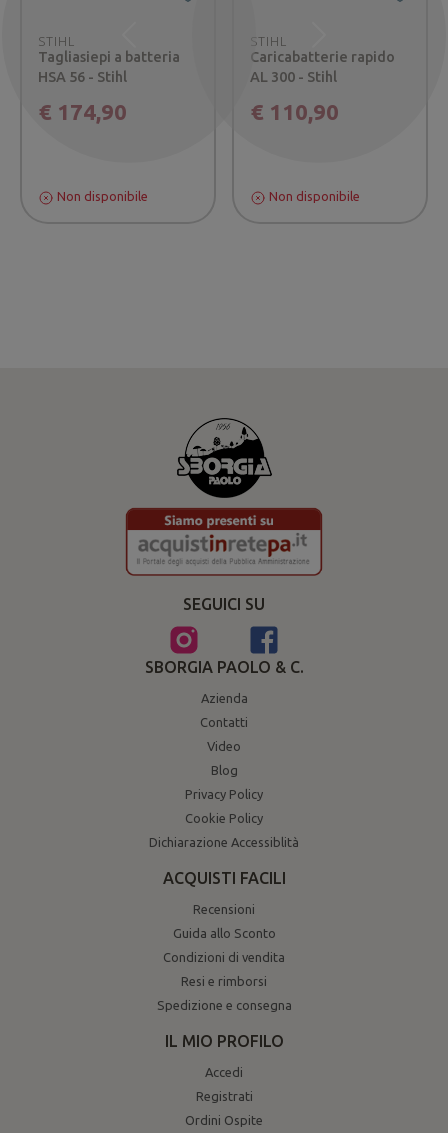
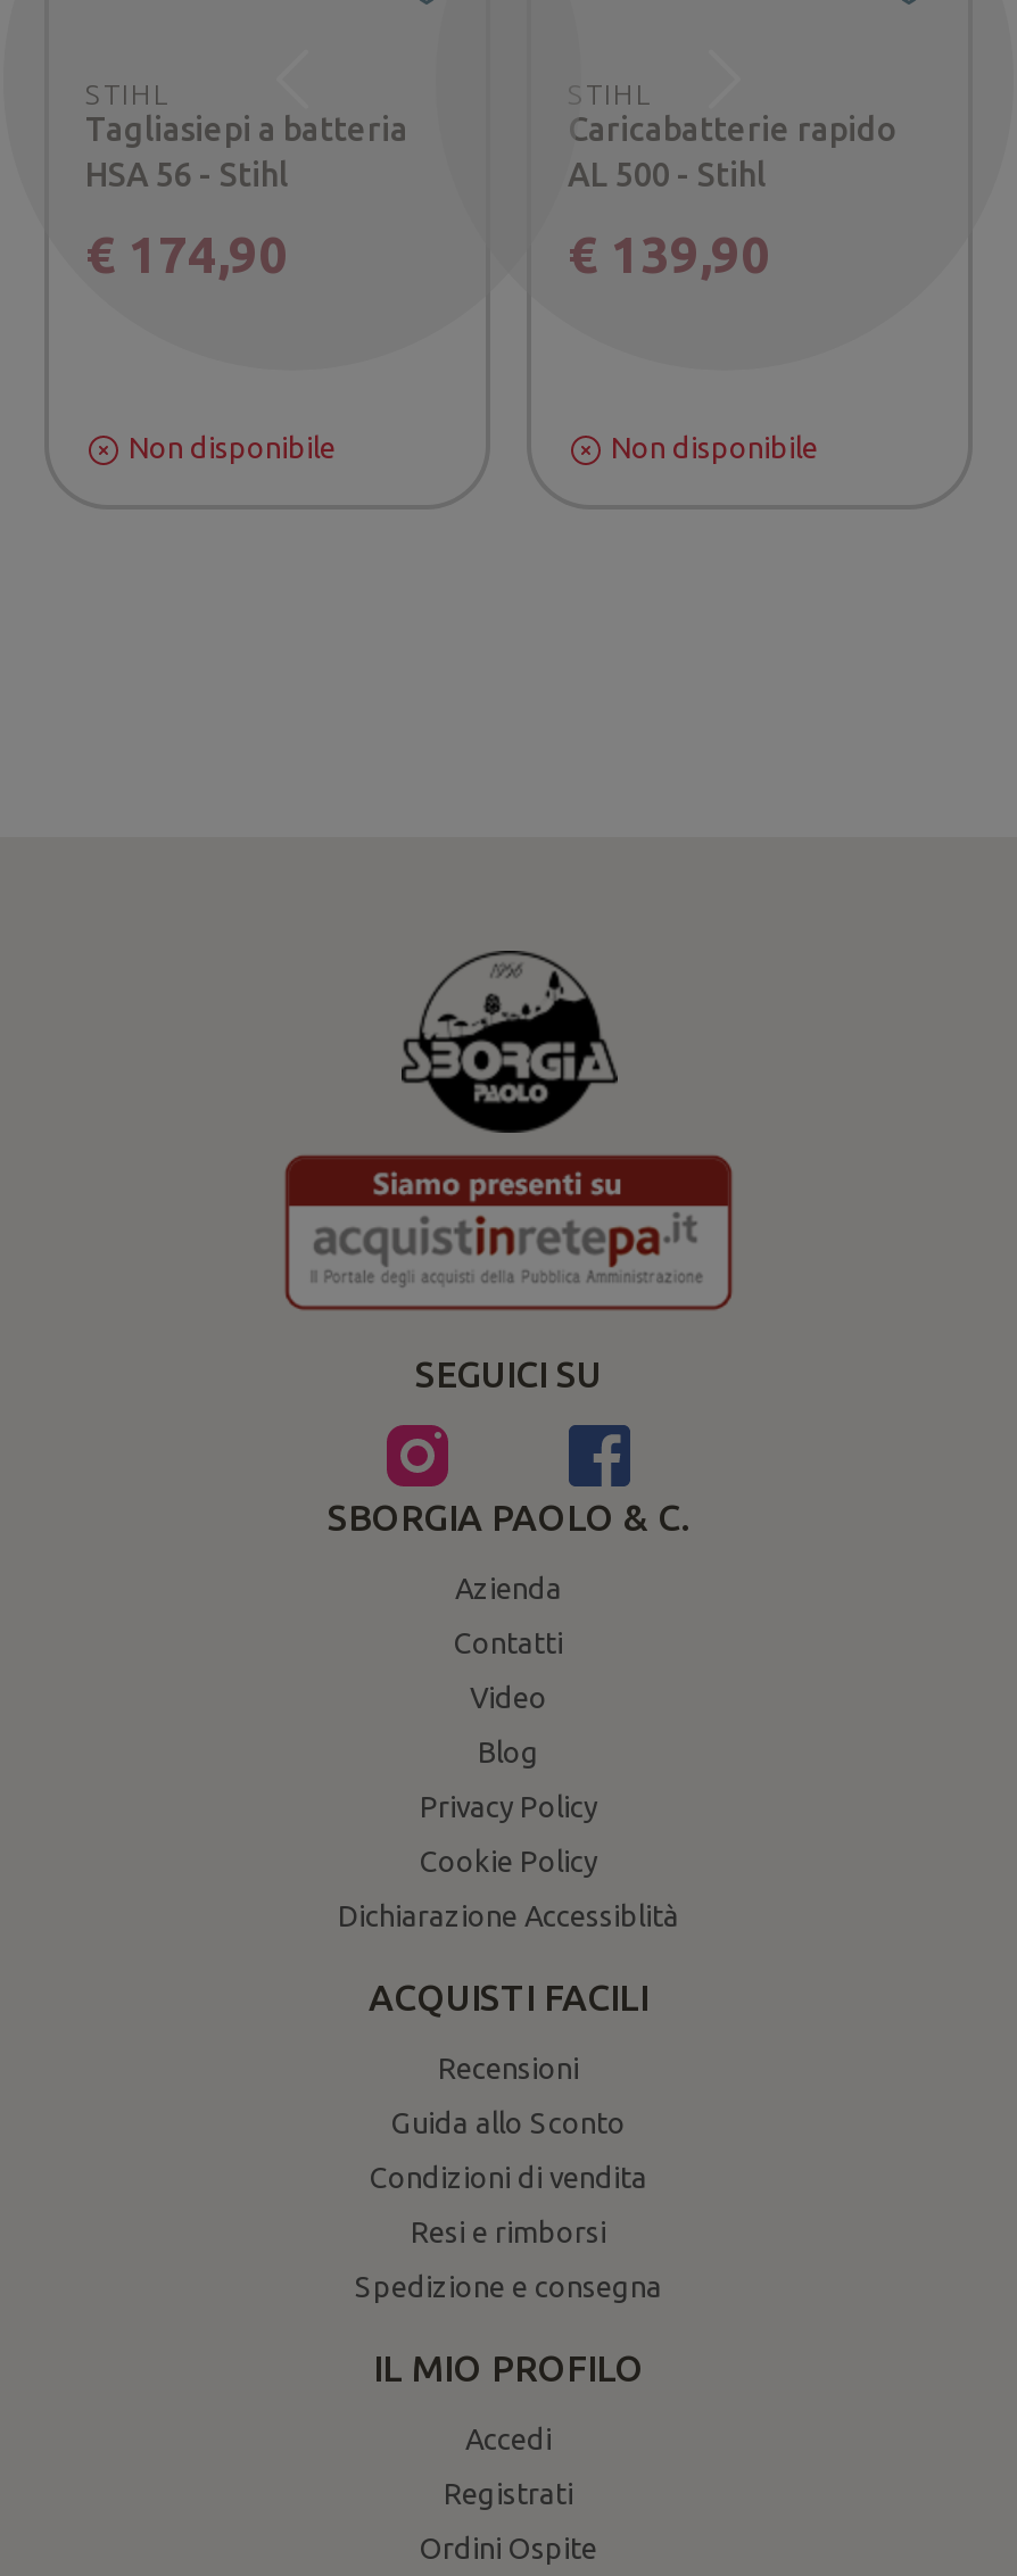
- AL 300 - Stihl
+ AL 500 - Stihl

- € 110,90
+ € 139,90
